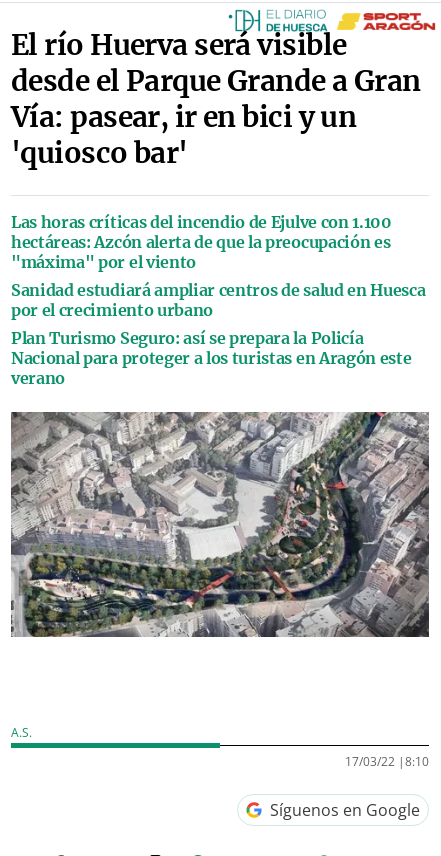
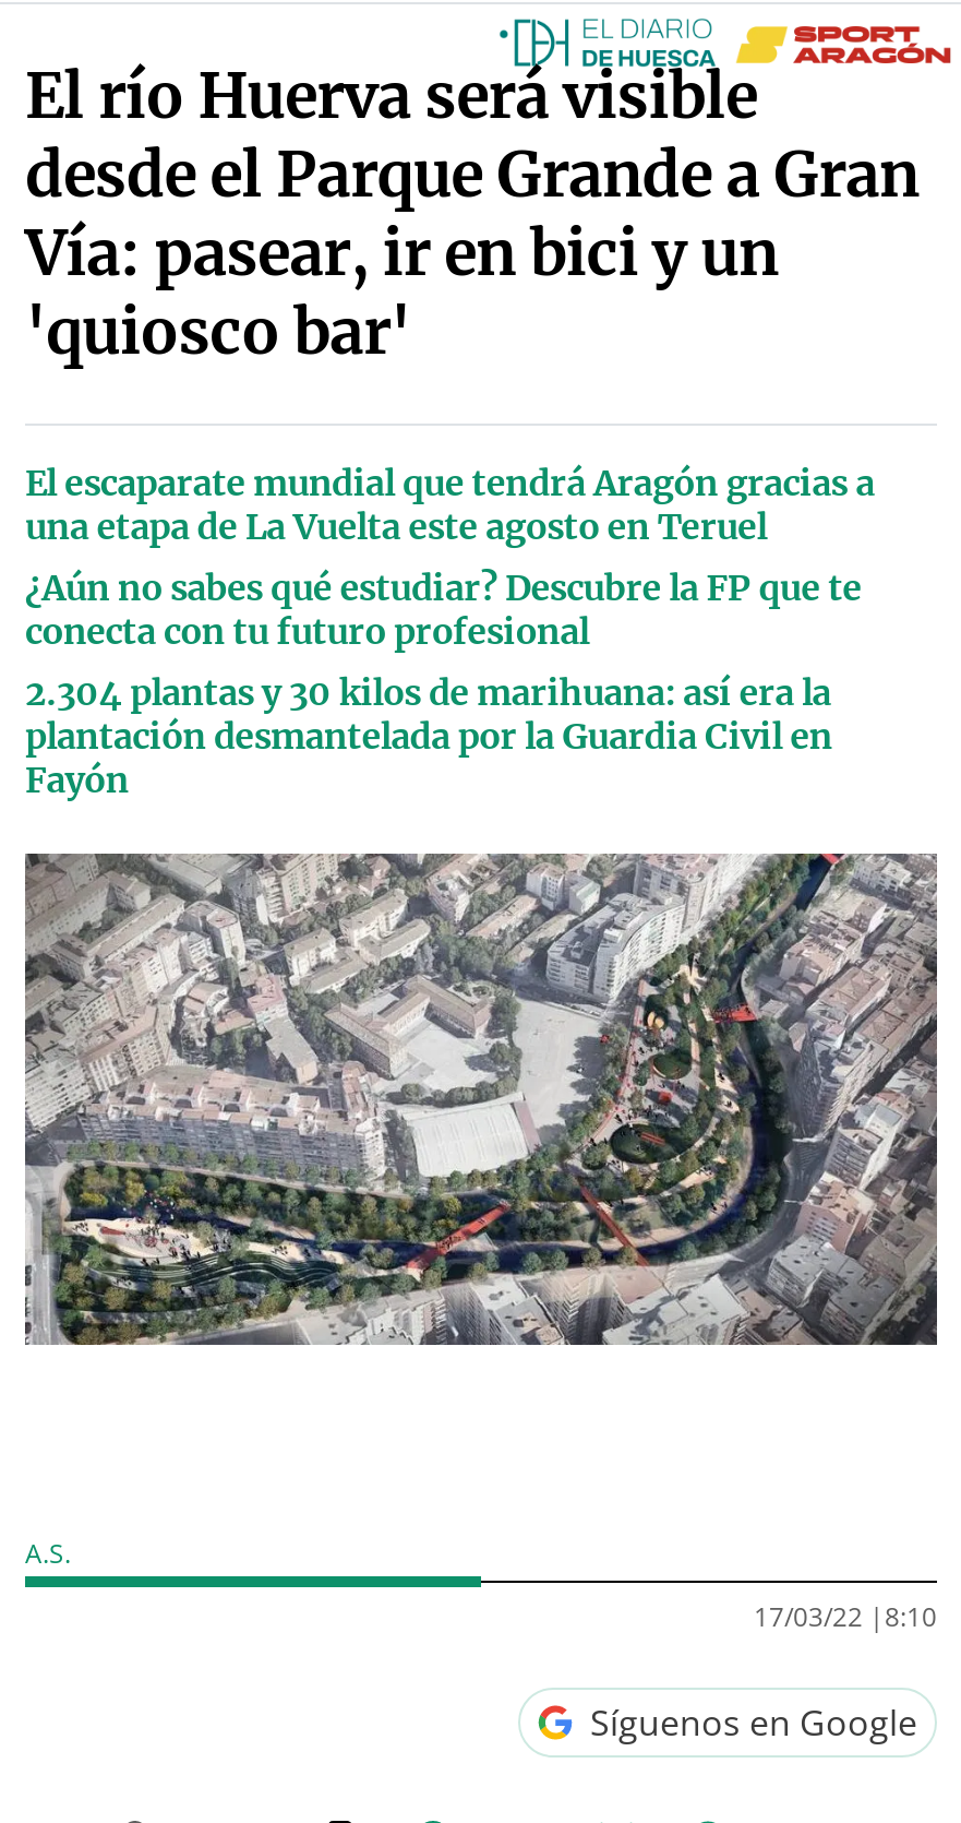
- Las horas críticas del incendio de Ejulve con 1.100
- hectáreas: Azcón alerta de que la preocupación es
- "máxima" por el viento
- Sanidad estudiará ampliar centros de salud en Huesca
- por el crecimiento urbano
- Plan Turismo Seguro: así se prepara la Policía
- Nacional para proteger a los turistas en Aragón este
- verano
+ El escaparate mundial que tendrá Aragón gracias a
+ una etapa de La Vuelta este agosto en Teruel
+ ¿Aún no sabes qué estudiar? Descubre la FP que te
+ conecta con tu futuro profesional
+ 2.304 plantas y 30 kilos de marihuana: así era la
+ plantación desmantelada por la Guardia Civil en
+ Fayón
